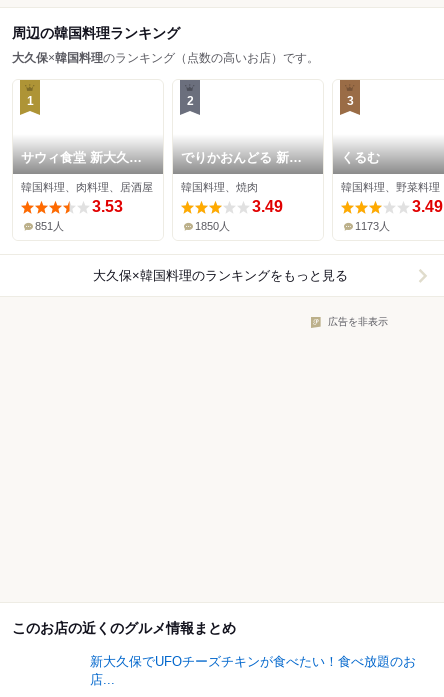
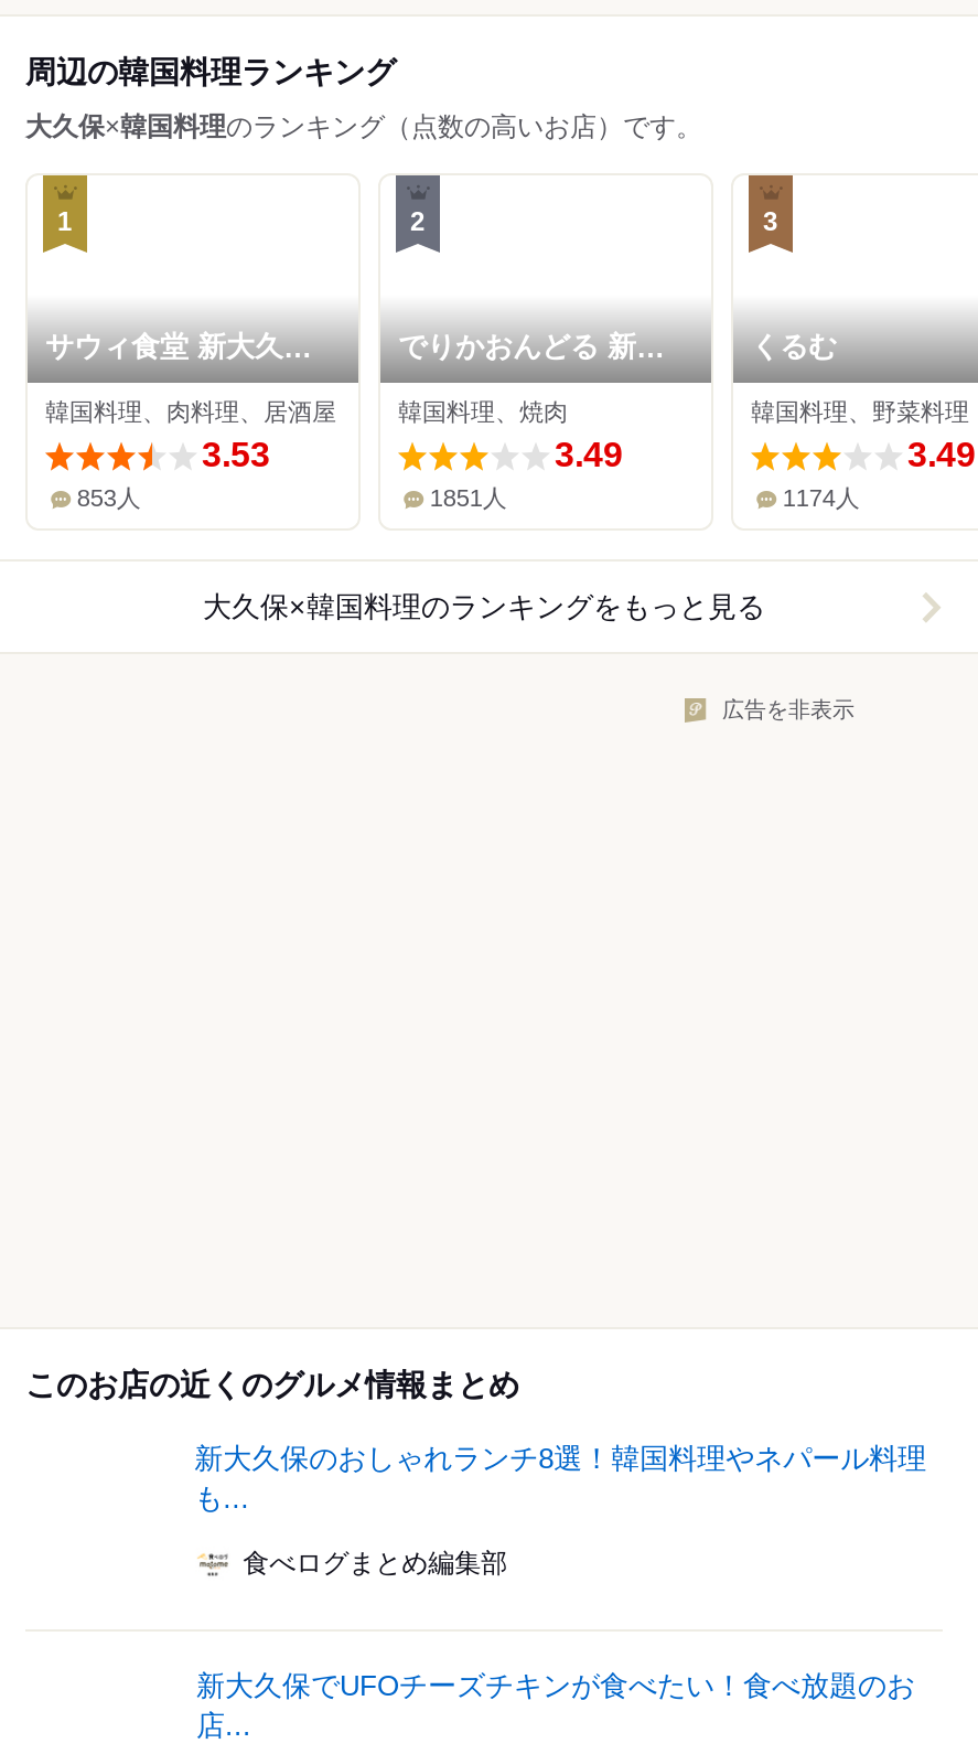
- 851人
+ 853人

- 1850人
+ 1851人

- 1173人
+ 1174人

+ 新大久保のおしゃれランチ8選！韓国料理やネパール料理
+ も...
+ 食べログまとめ編集部
